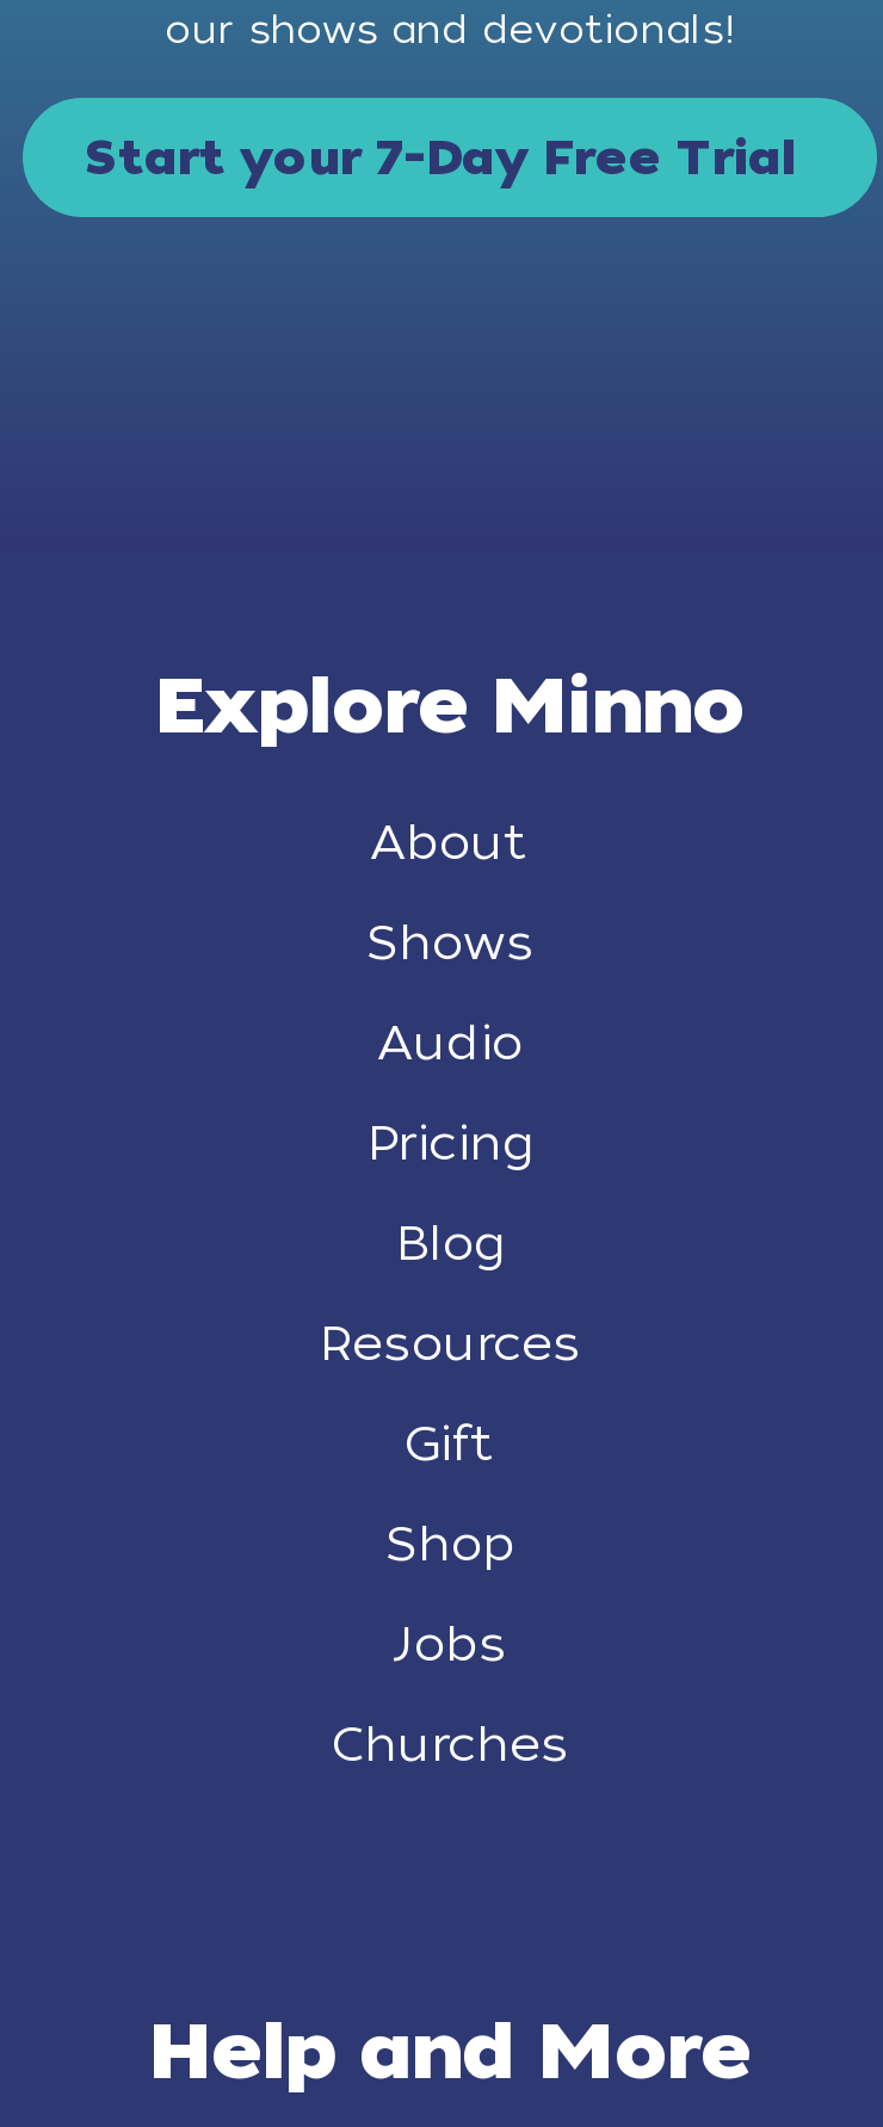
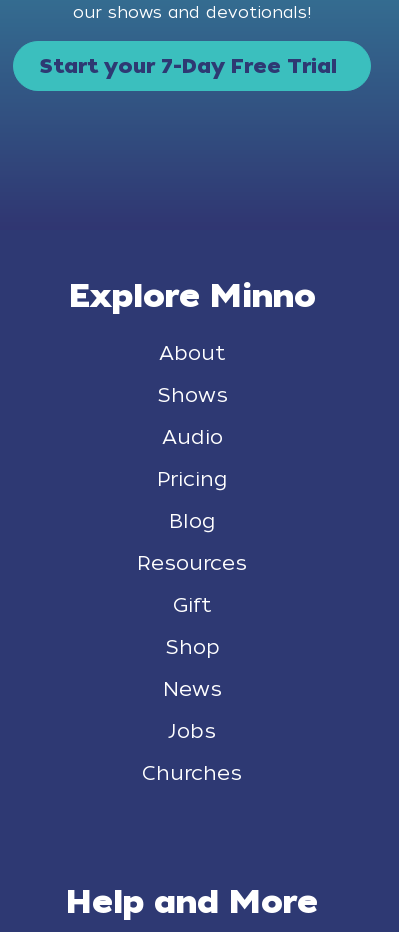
+ News
